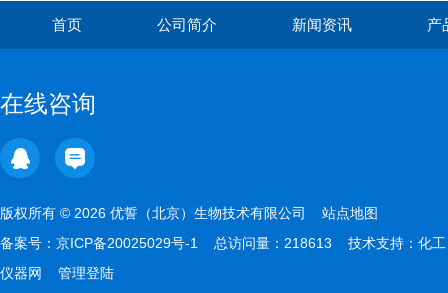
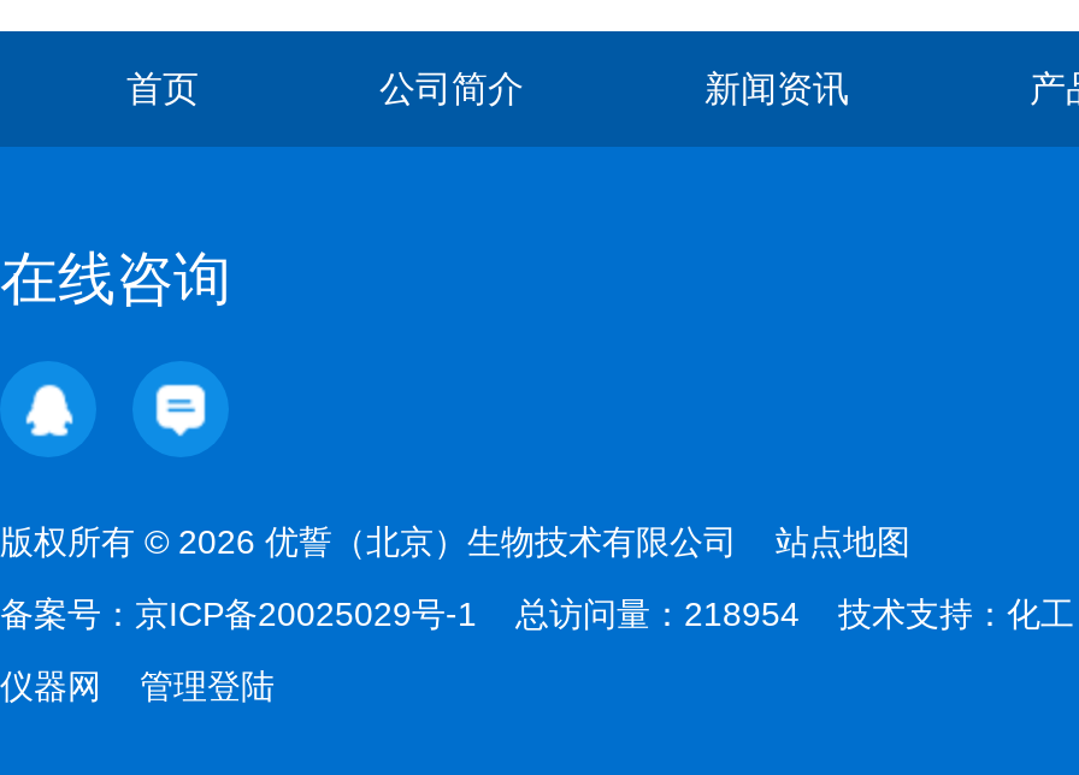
- 备案号：京ICP备20025029号-1总访问量：218613 技术支持：化工
+ 备案号：京ICP备20025029号-1总访问量：218954 技术支持：化工
